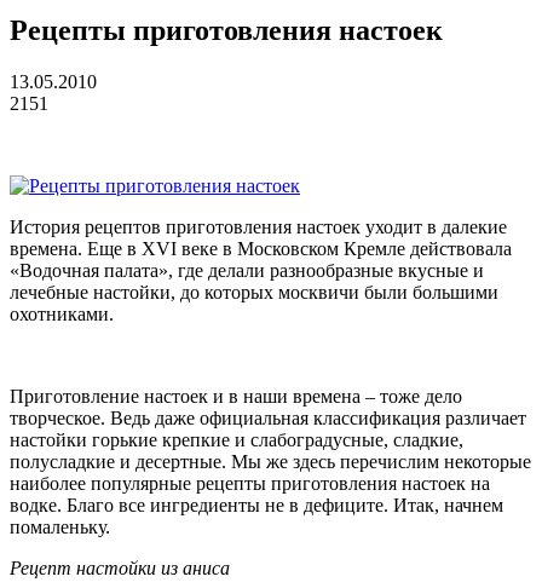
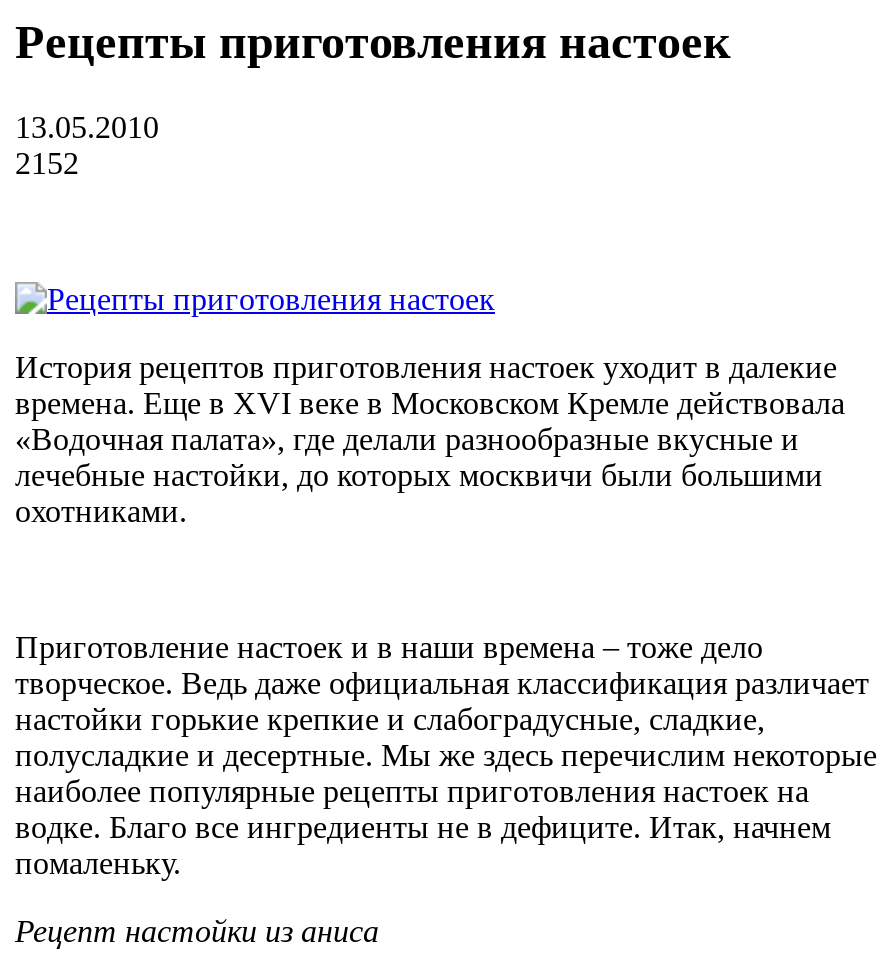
- 2151
+ 2152
